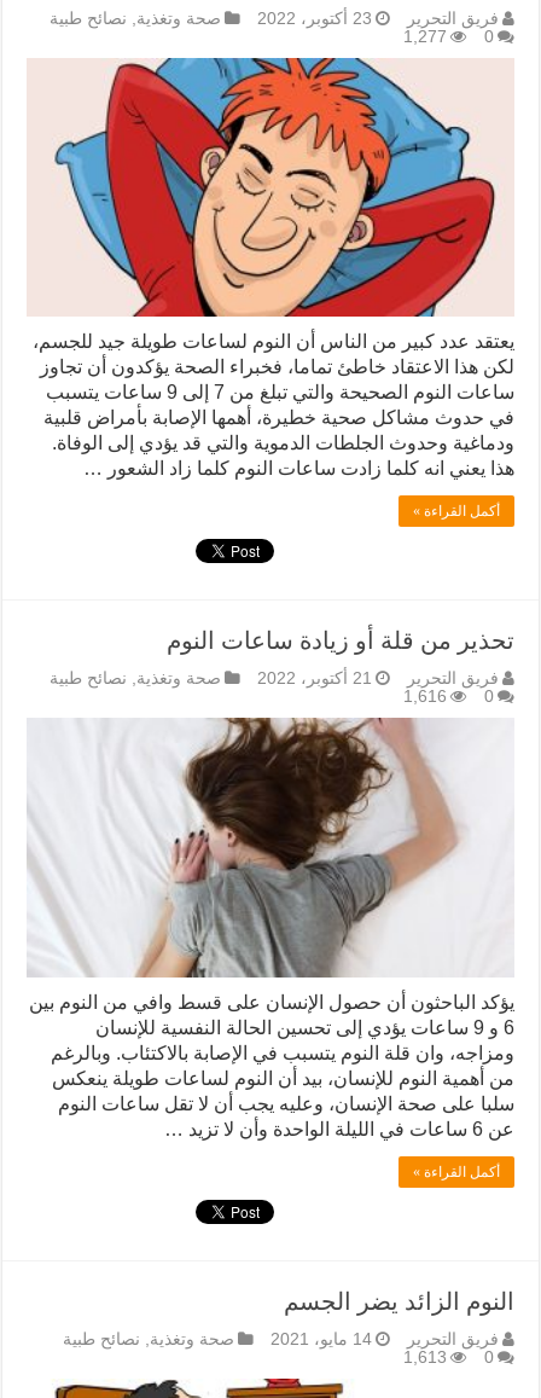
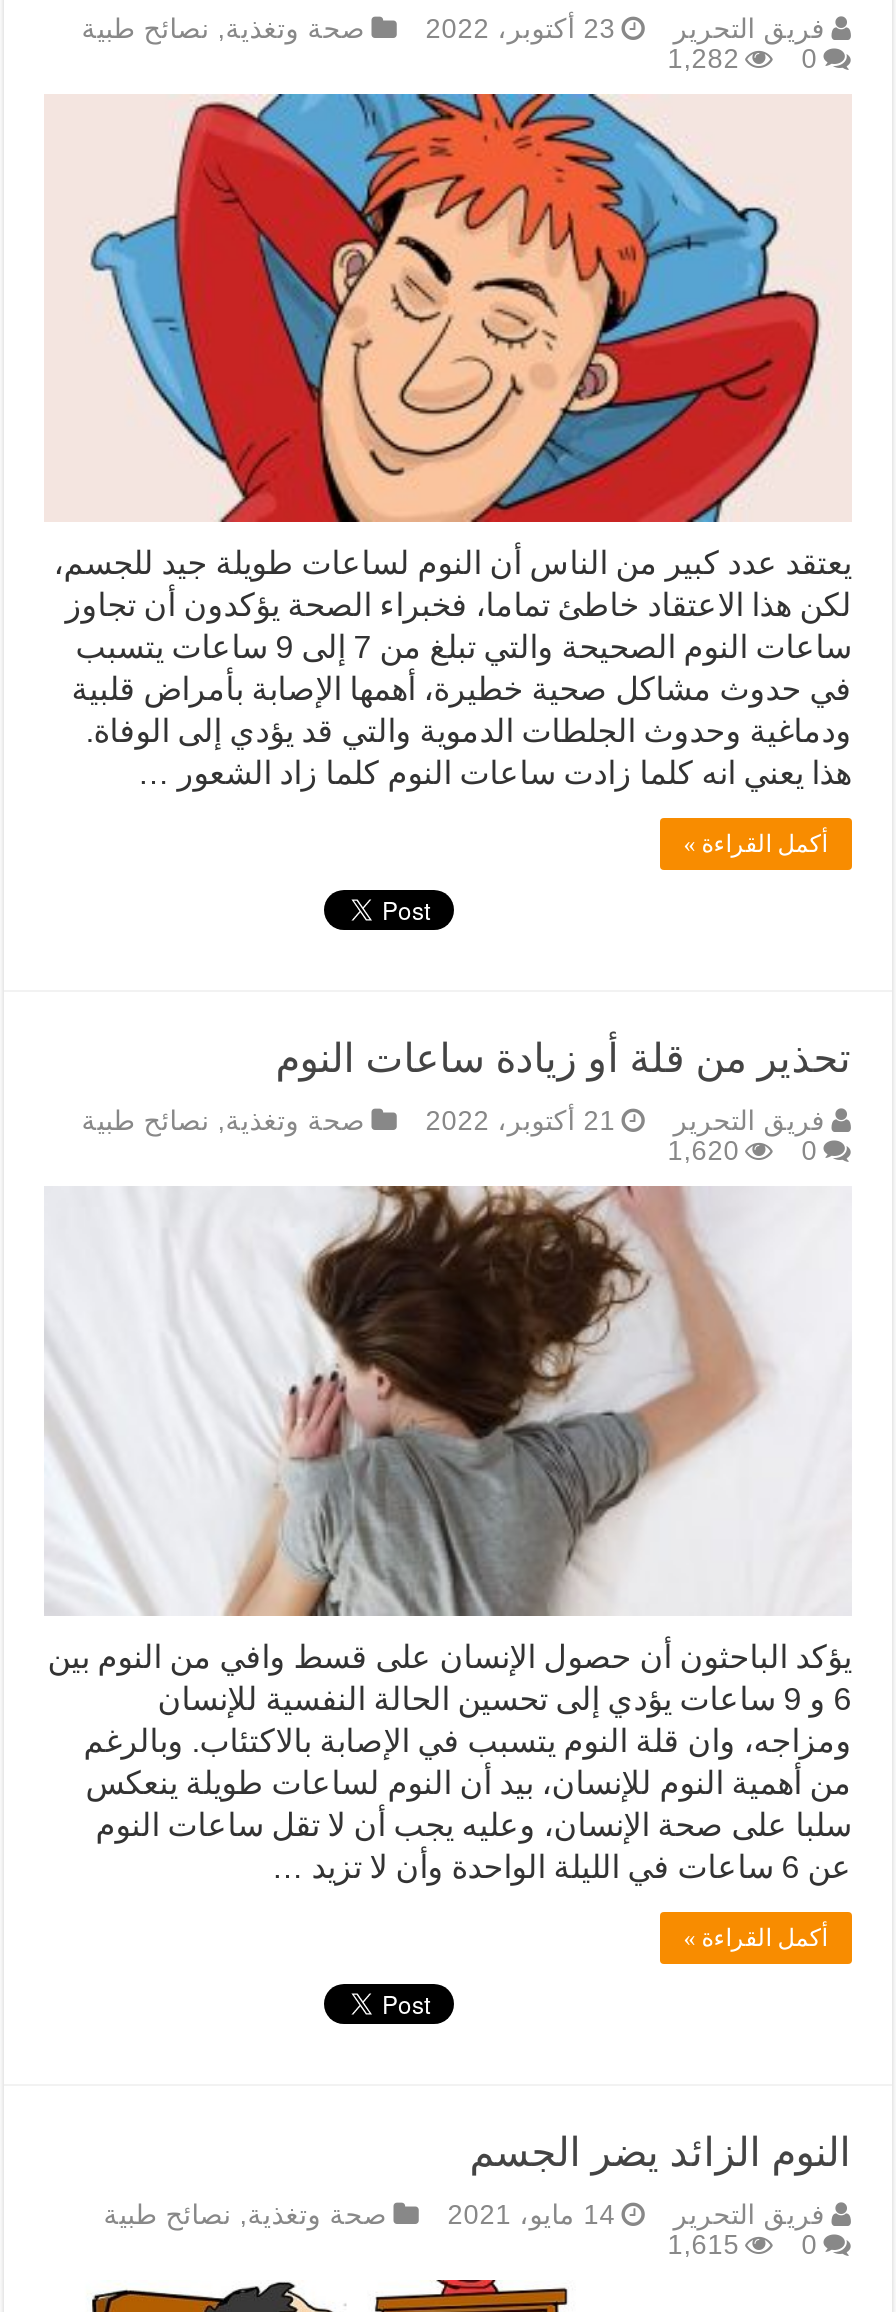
- 1,277
+ 1,282

- 1,616
+ 1,620

- 1,613
+ 1,615
